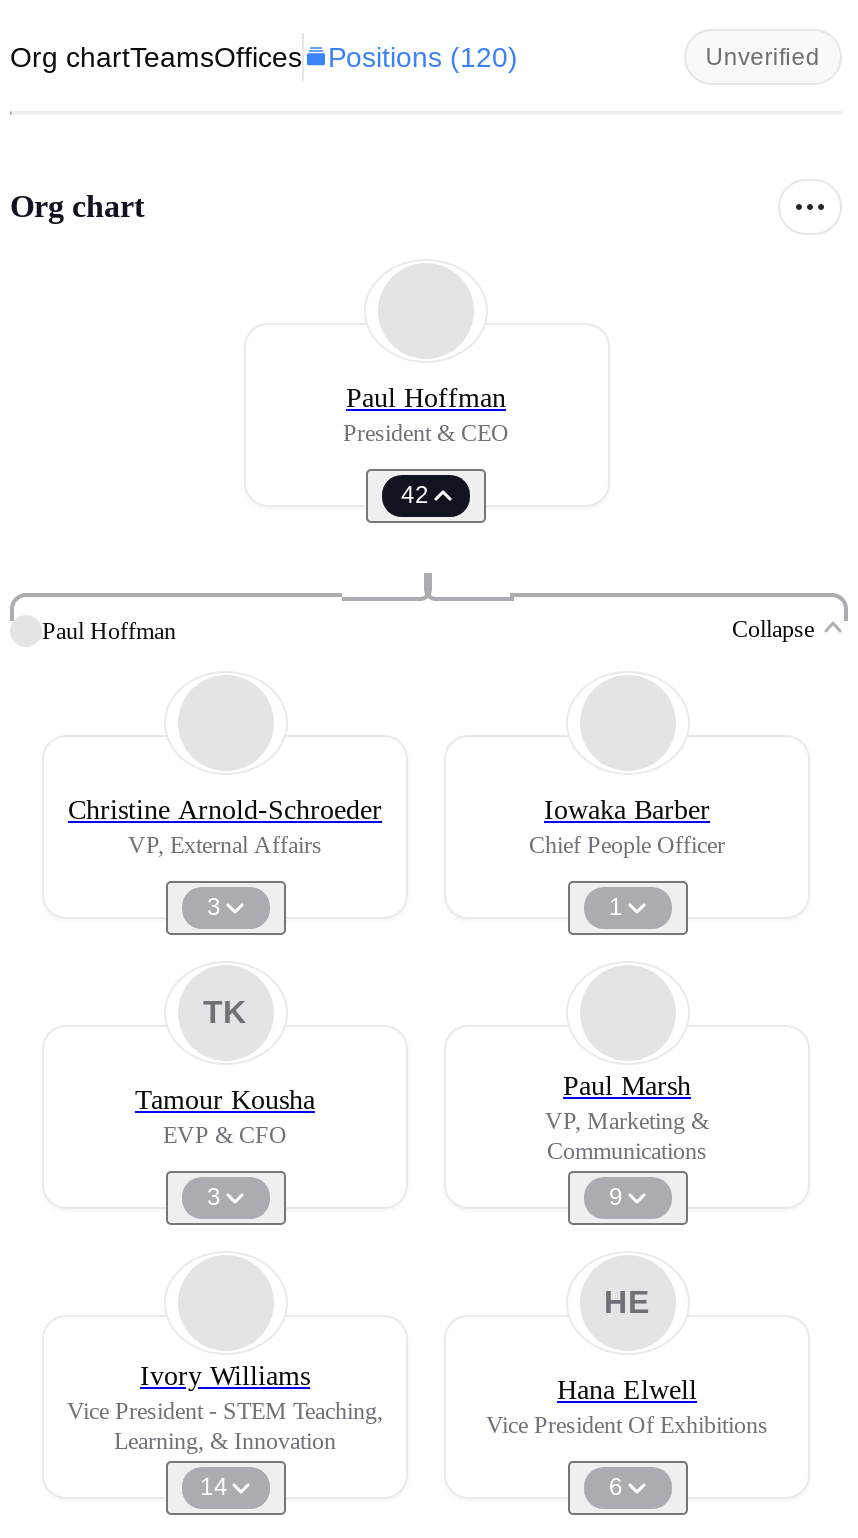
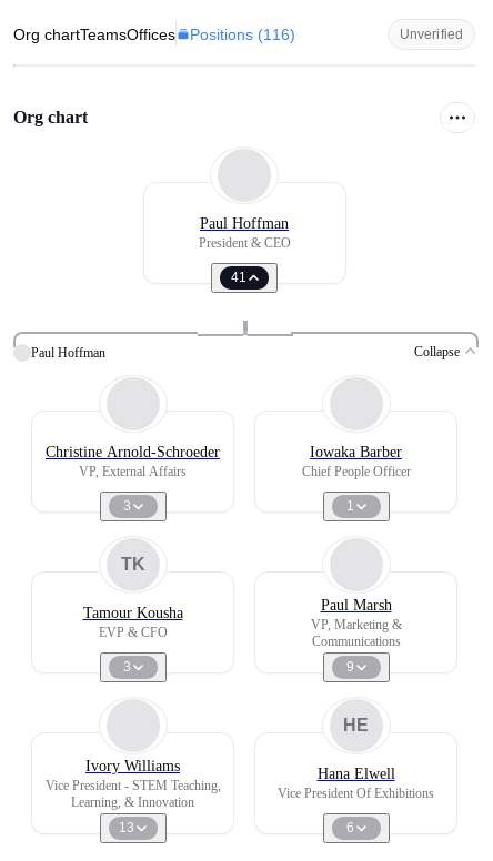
- Org chartTeamsOffices Positions (120)
+ Org chartTeamsOffices Positions (116)

- 42
+ 41

- 14
+ 13
